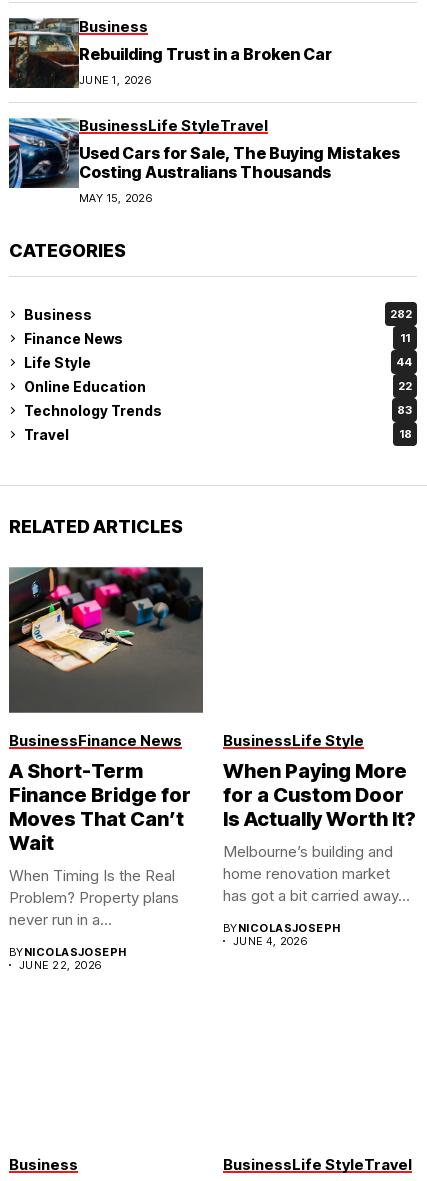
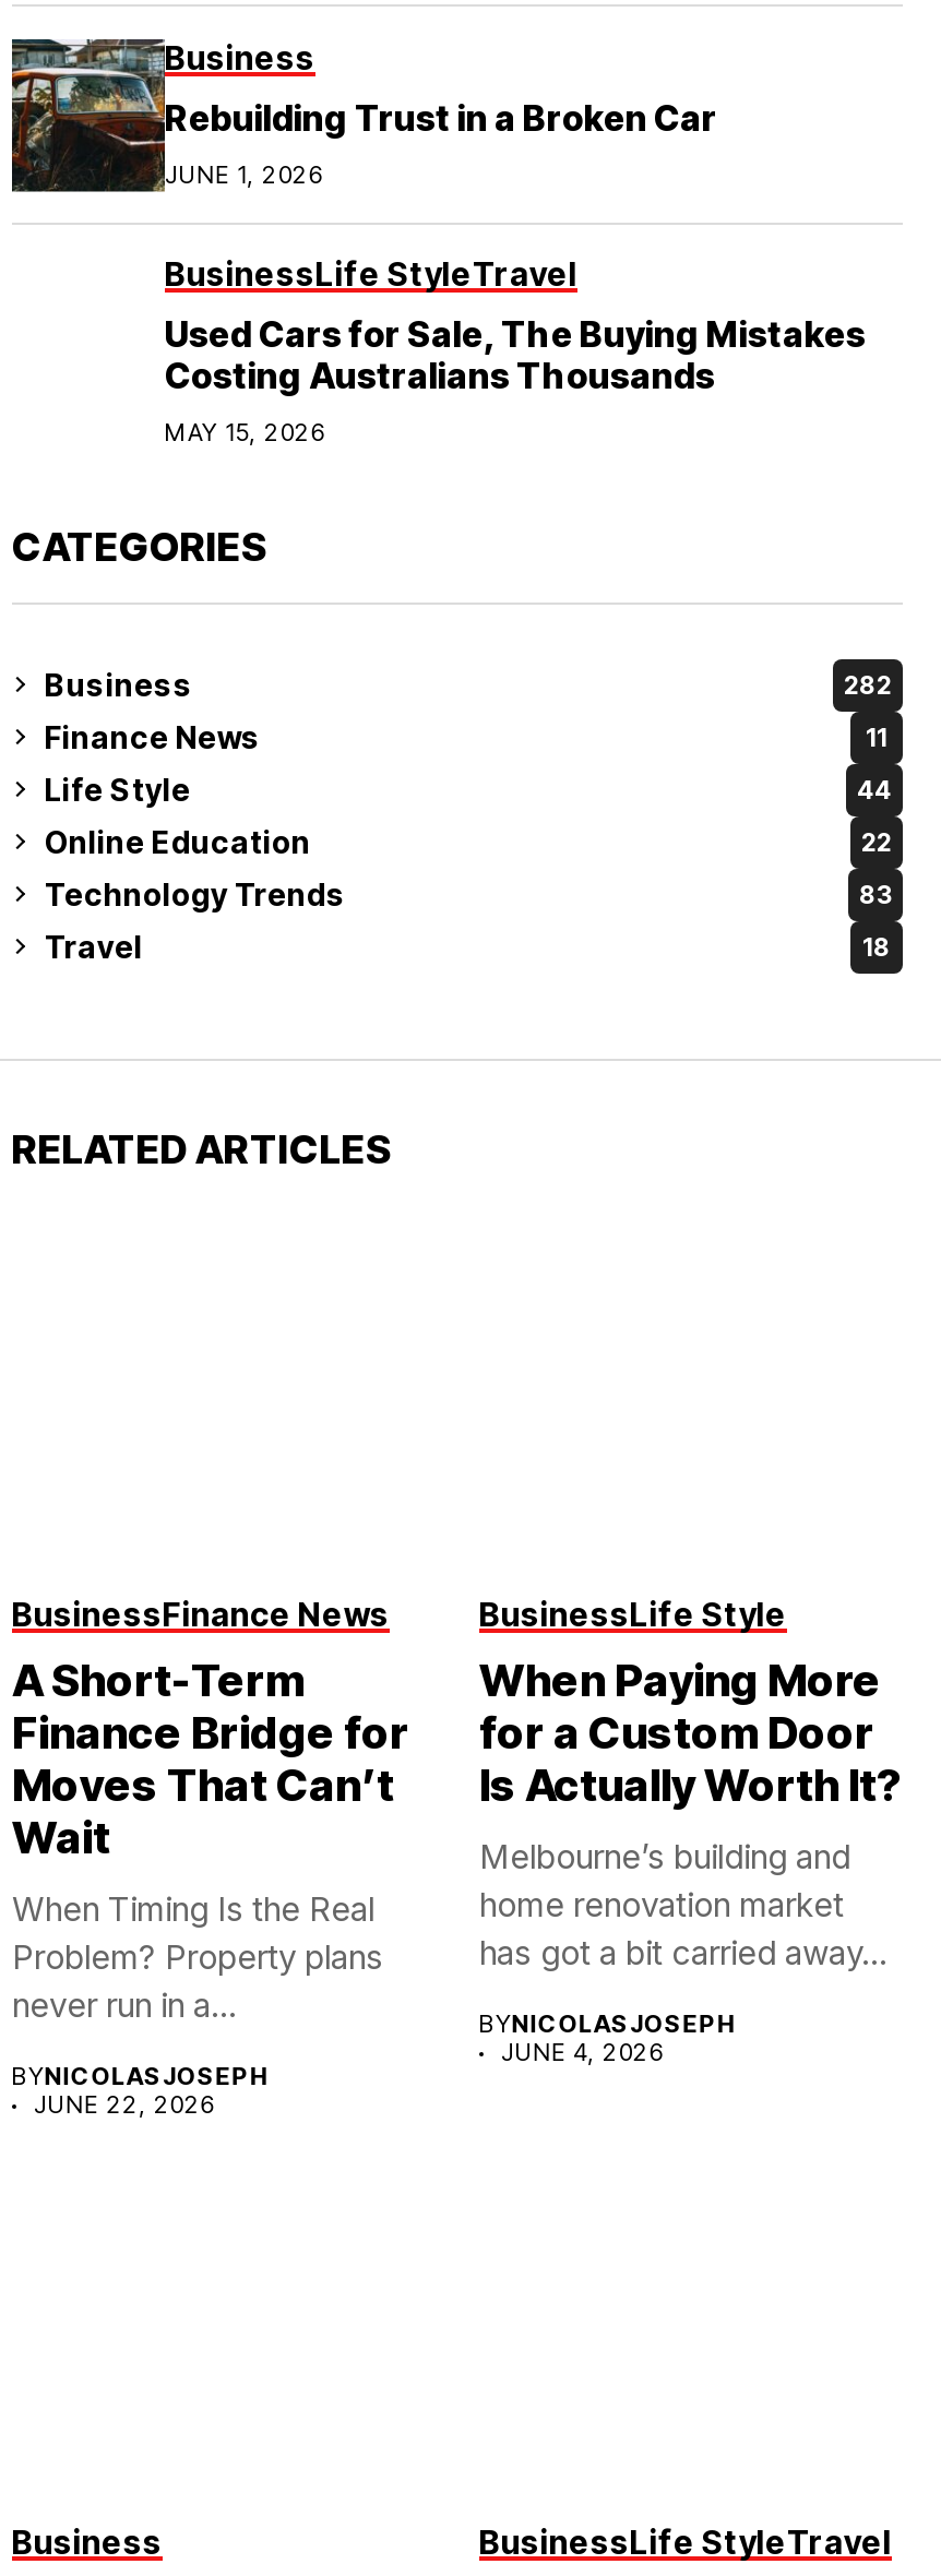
- [image]

- [image]
